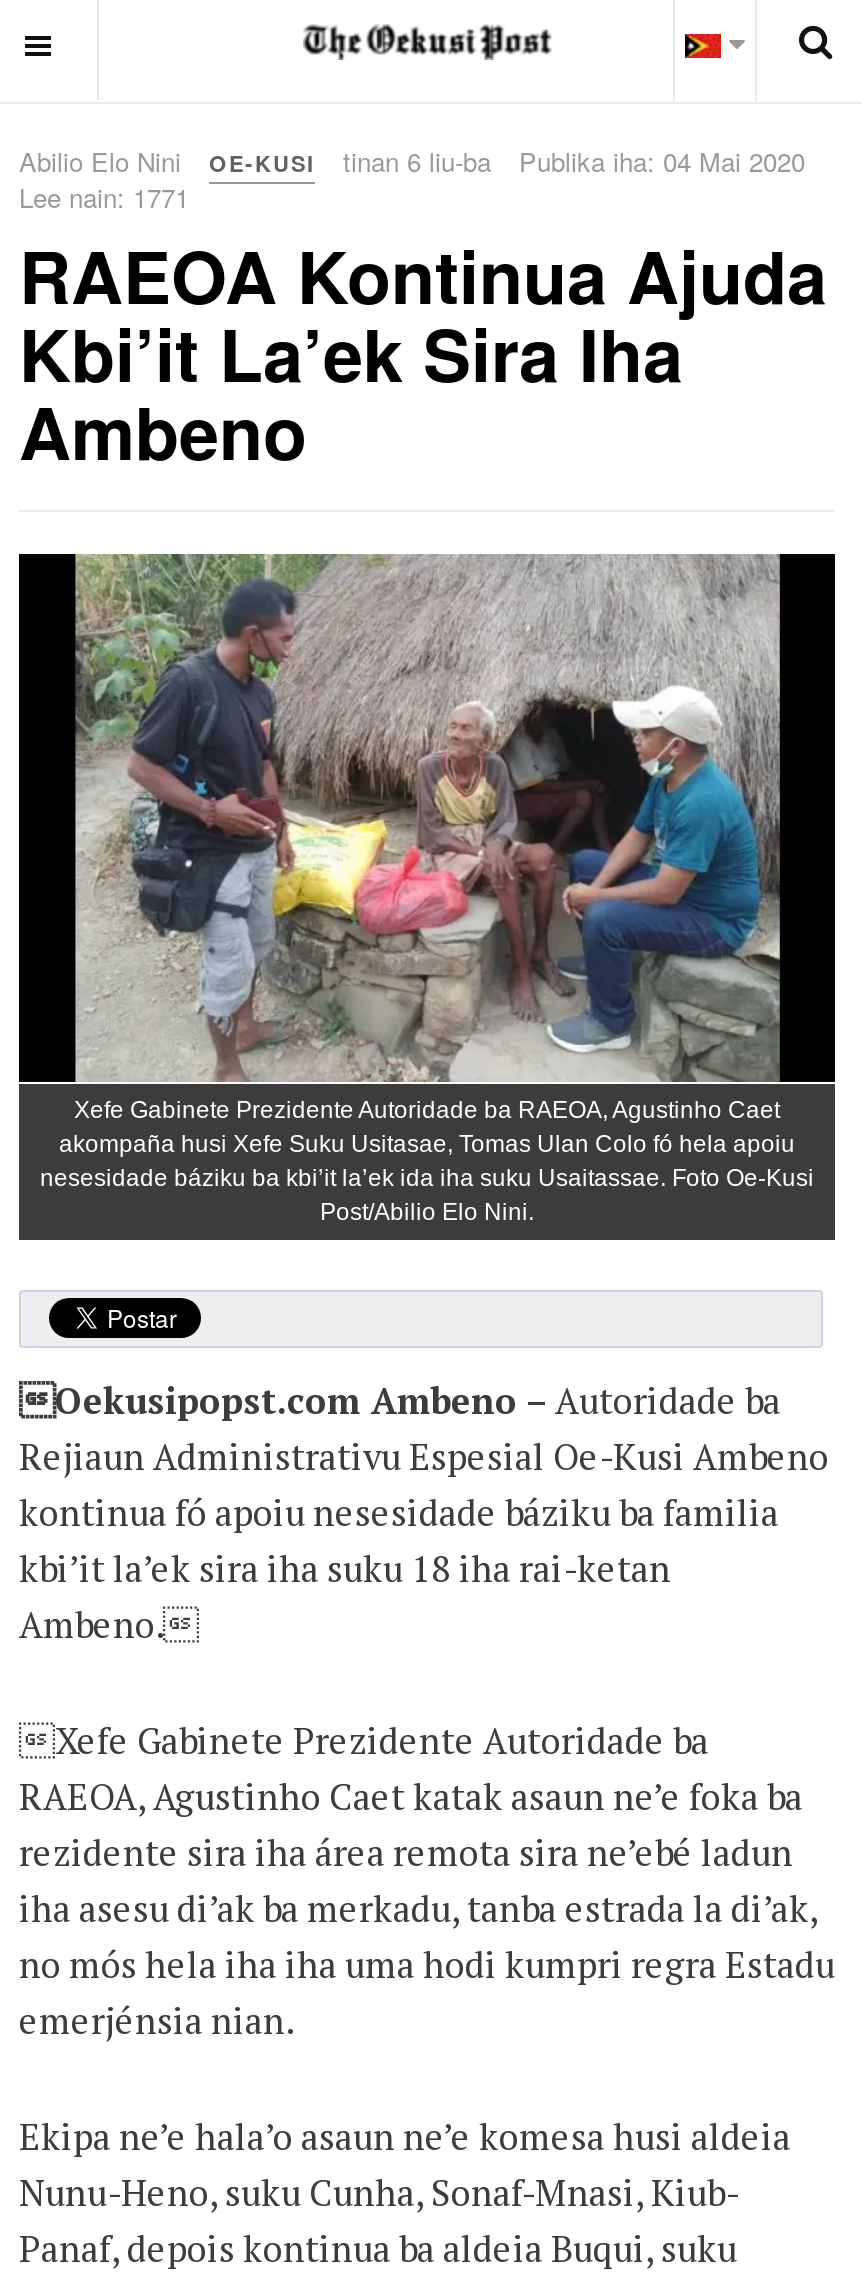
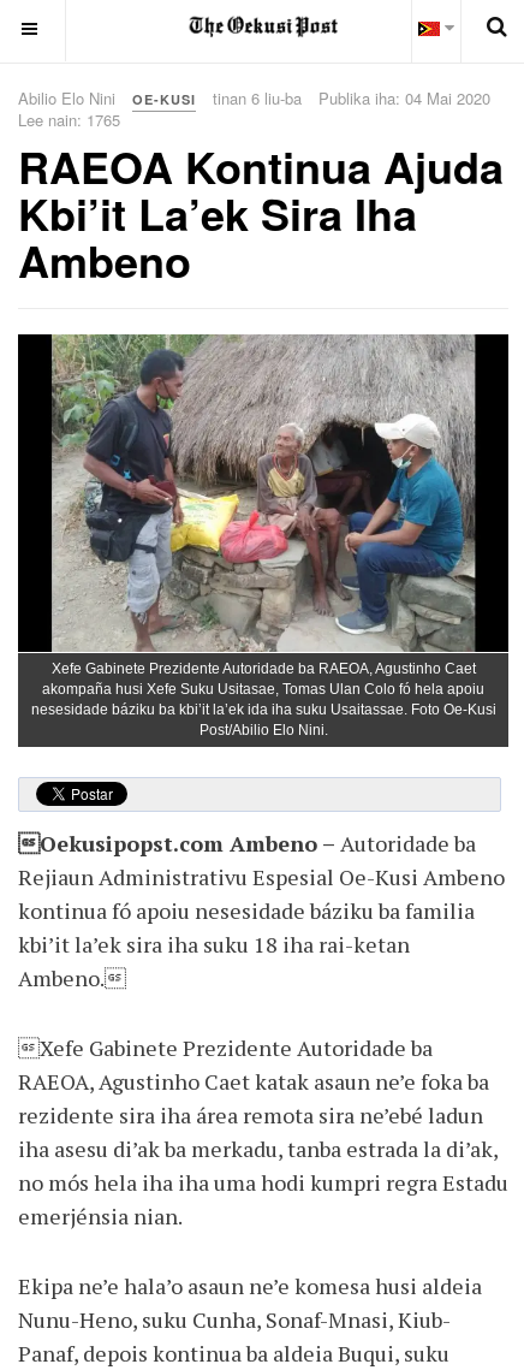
- Lee nain: 1771
+ Lee nain: 1765
